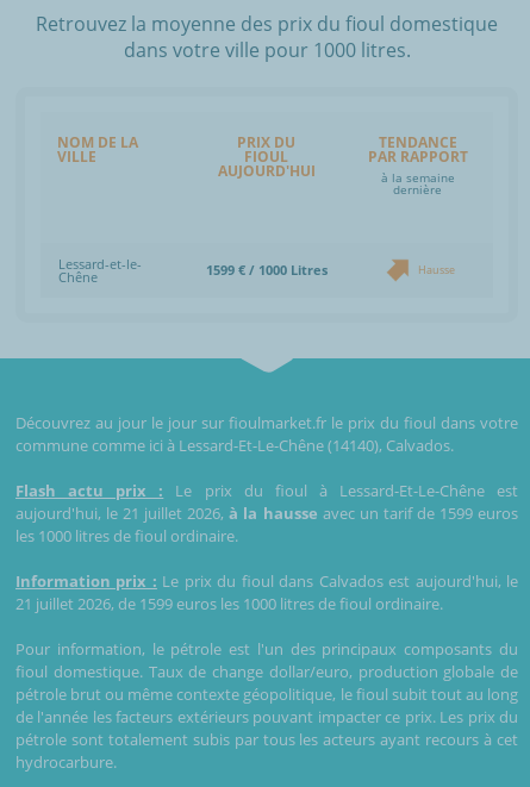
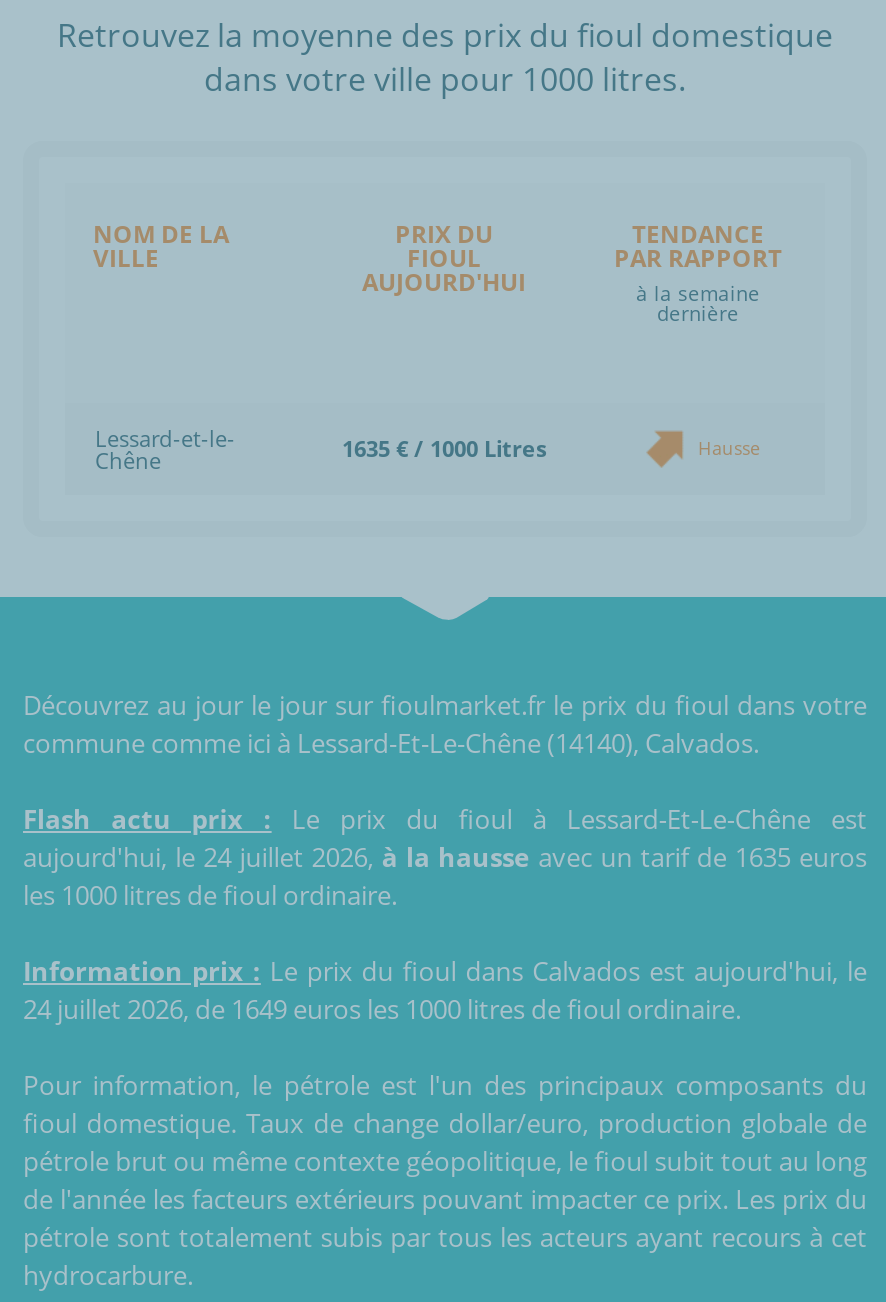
- 1599 € / 1000 Litres
+ 1635 € / 1000 Litres

- aujourd'hui, le 21 juillet 2026, à la hausse avec un tarif de 1599 euros
+ aujourd'hui, le 24 juillet 2026, à la hausse avec un tarif de 1635 euros

- 21 juillet 2026, de 1599 euros les 1000 litres de fioul ordinaire.
+ 24 juillet 2026, de 1649 euros les 1000 litres de fioul ordinaire.
